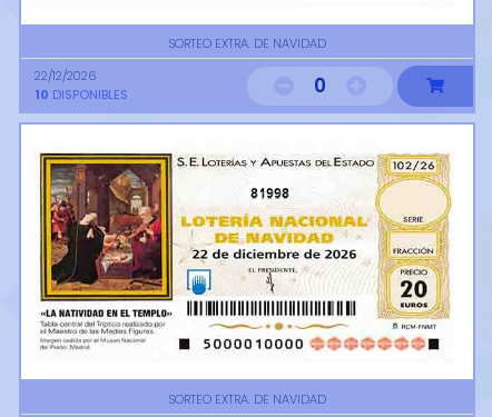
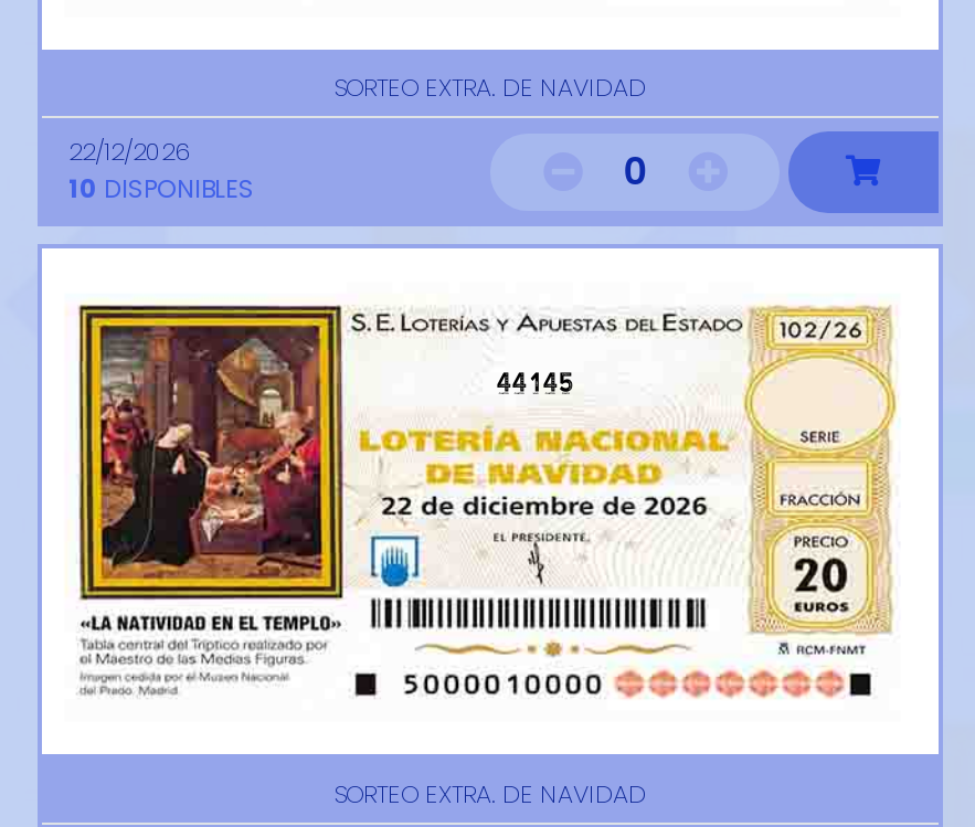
- 81998
+ 44145
